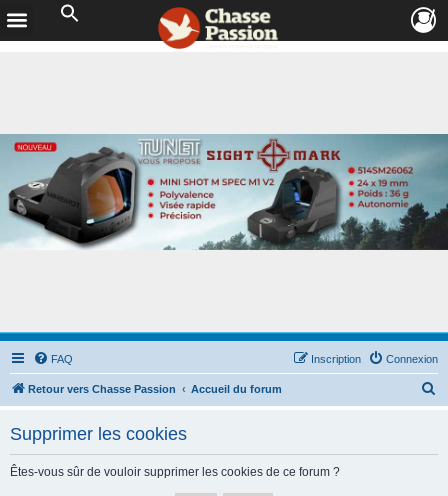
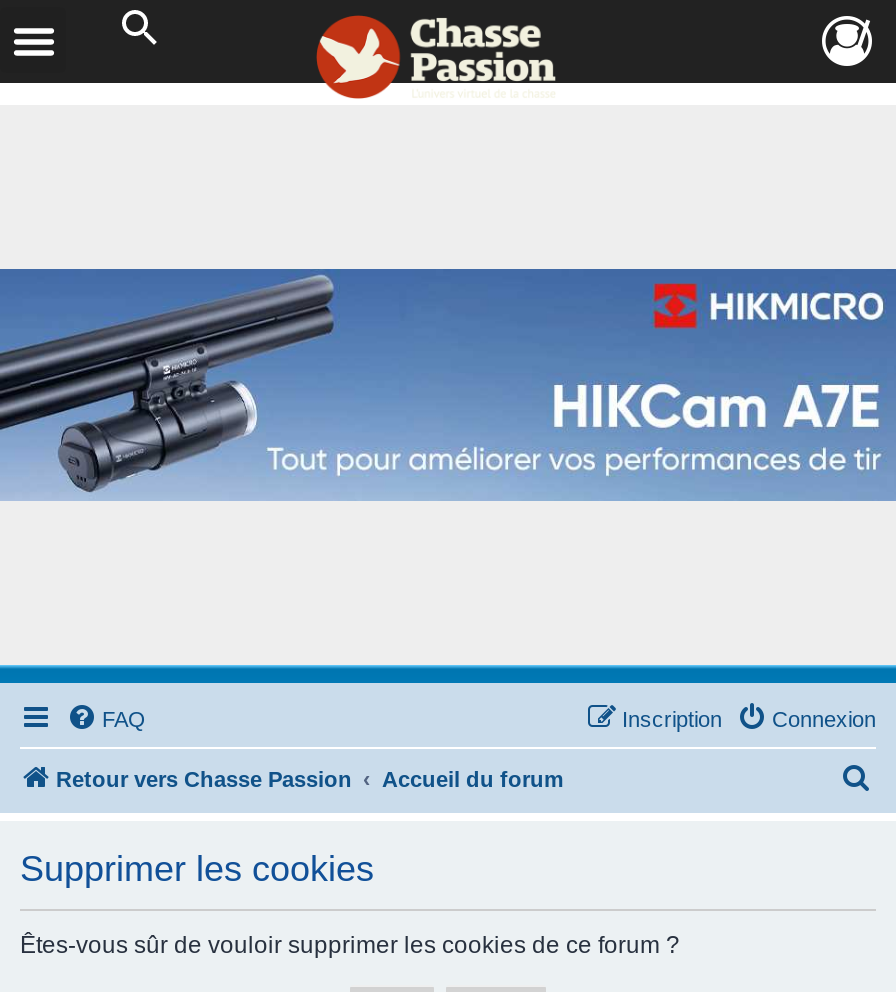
- [image]
+ [image]
